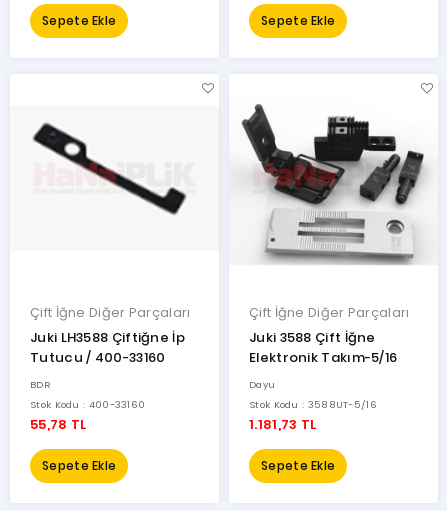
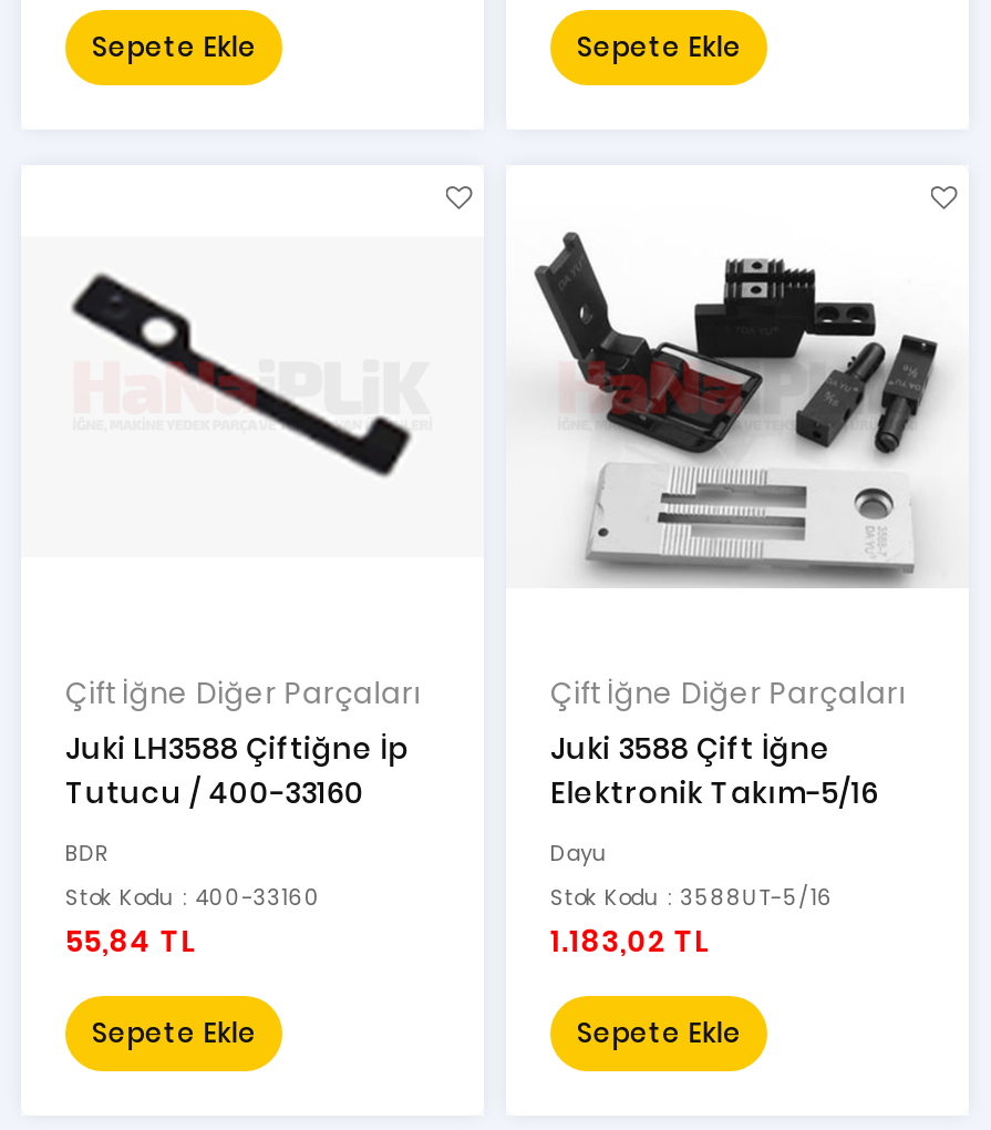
- 55,78 TL
+ 55,84 TL

- 1.181,73 TL
+ 1.183,02 TL
